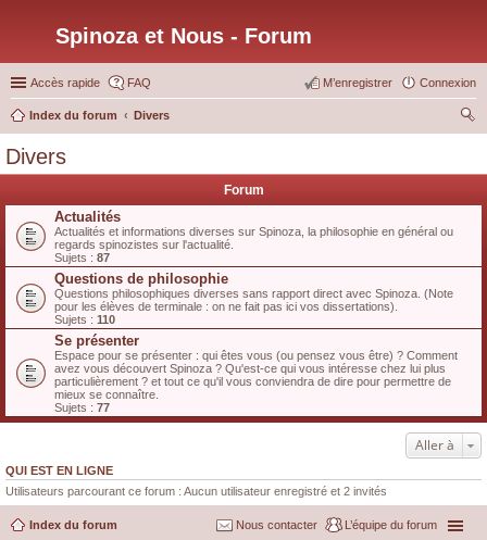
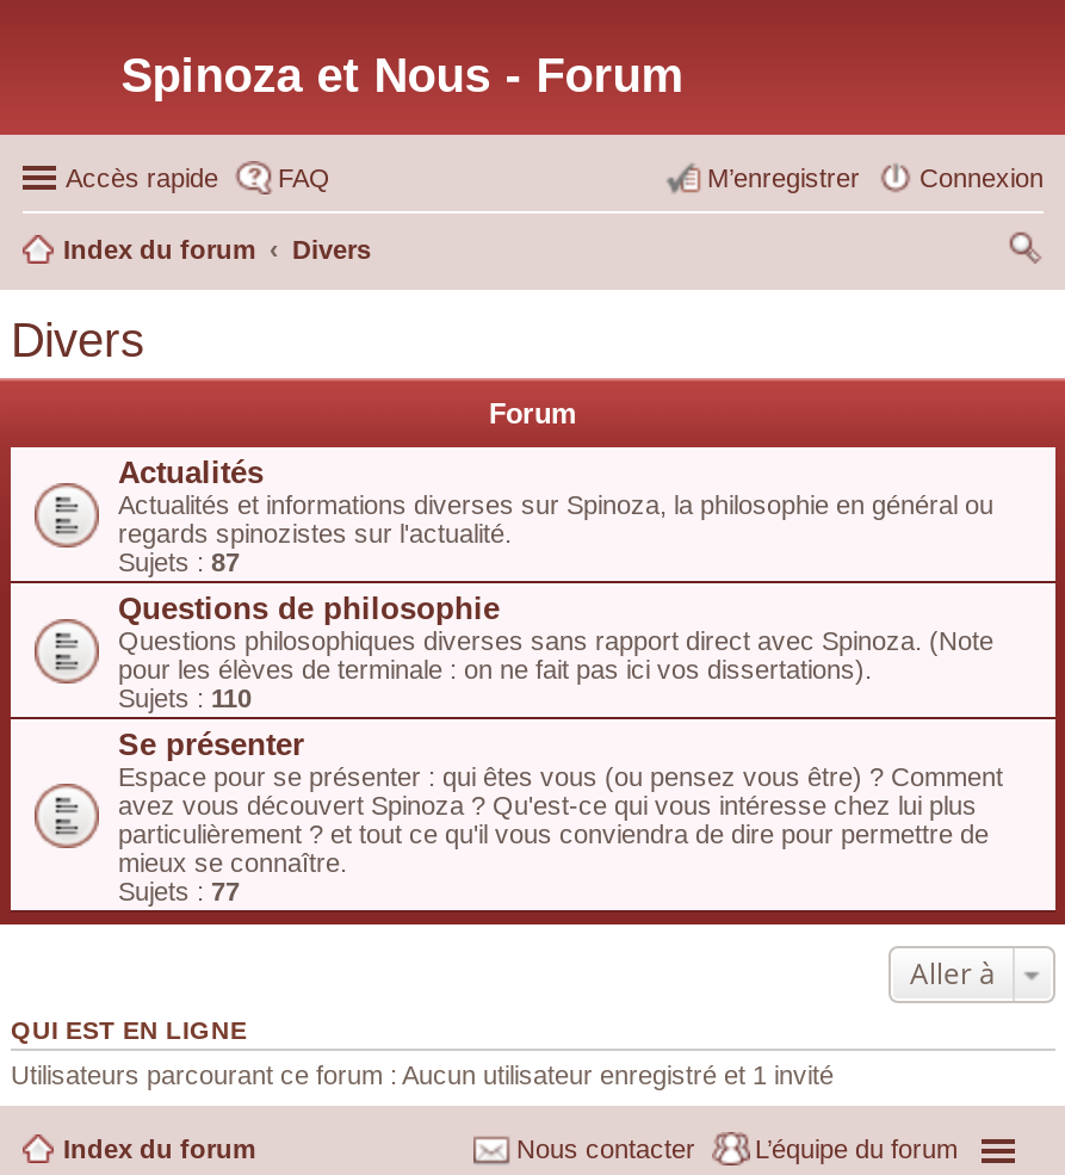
- Utilisateurs parcourant ce forum : Aucun utilisateur enregistré et 2 invités
+ Utilisateurs parcourant ce forum : Aucun utilisateur enregistré et 1 invité
